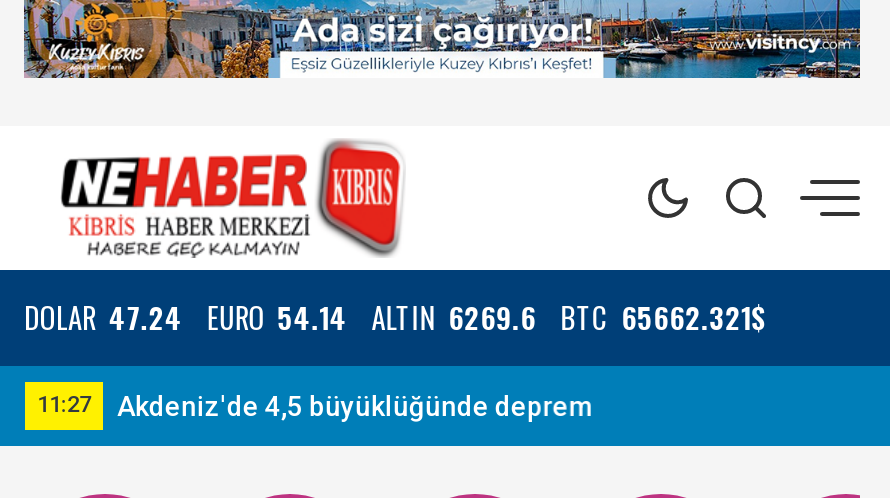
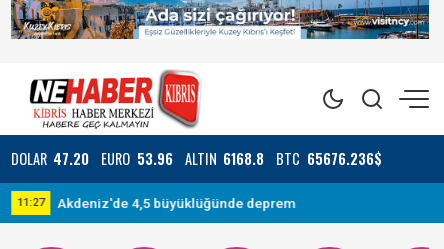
- DOLAR 47.24 EURO 54.14 ALTIN 6269.6 BTC 65662.321$
+ DOLAR 47.20 EURO 53.96 ALTIN 6168.8 BTC 65676.236$
